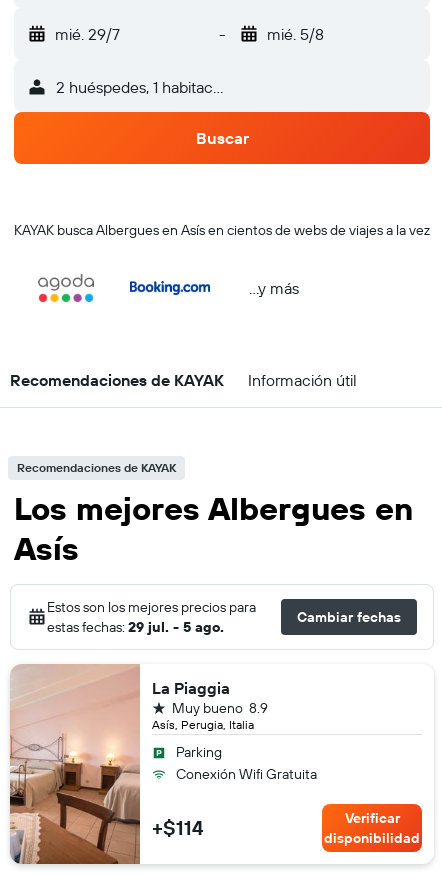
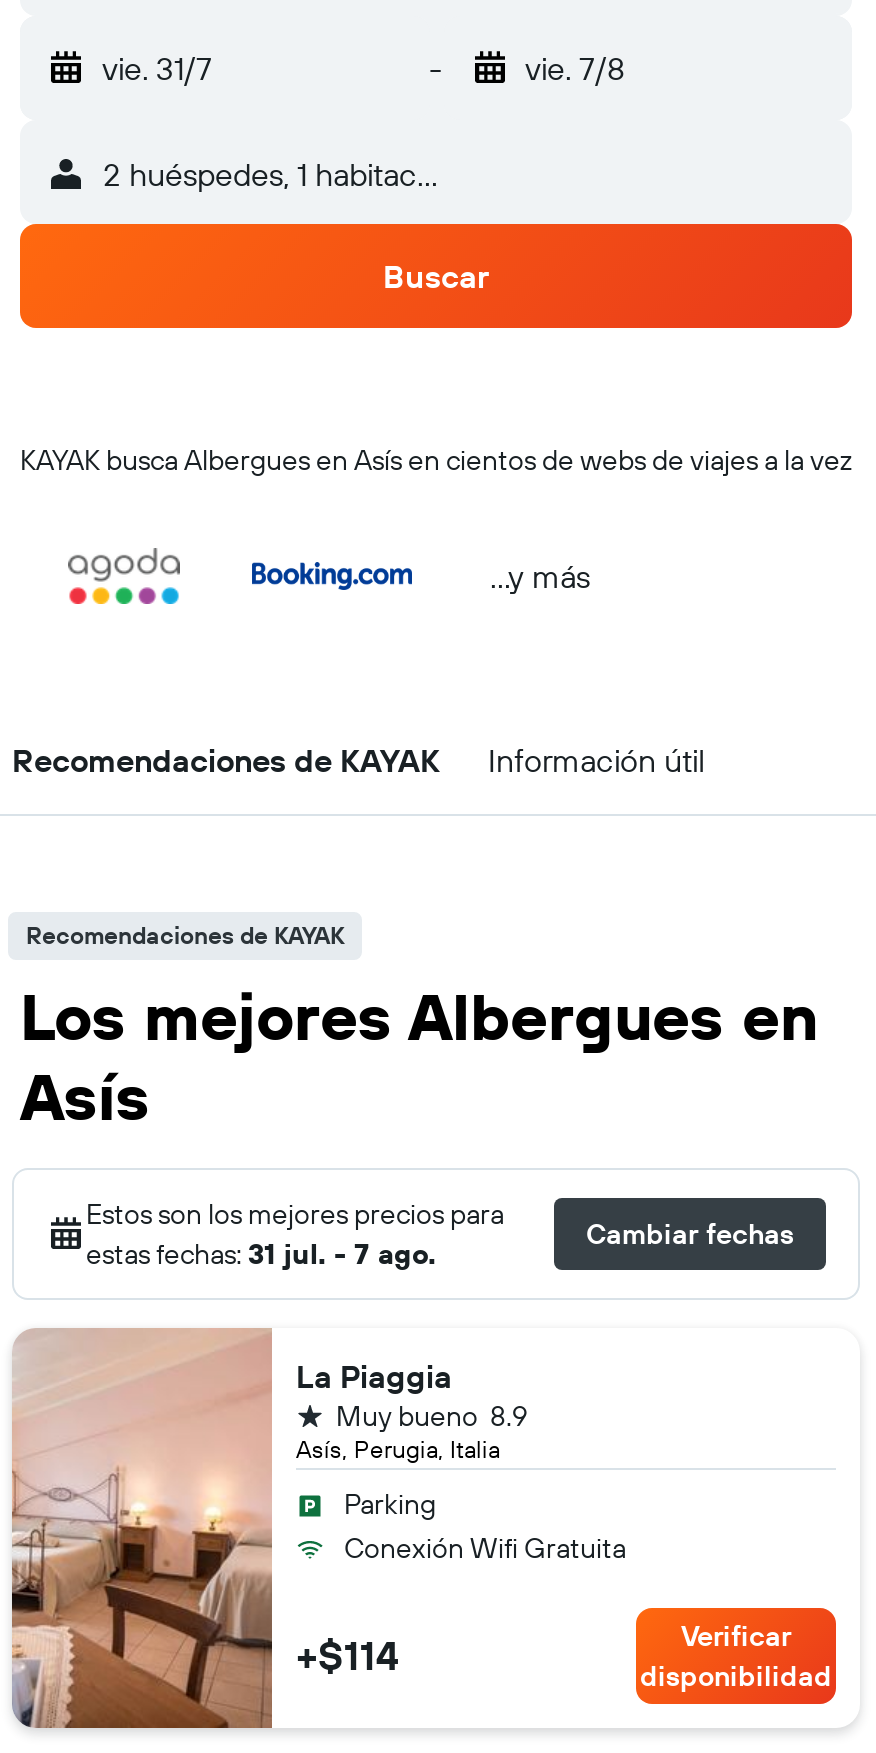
- mié. 29/7
+ vie. 31/7

- mié. 5/8
+ vie. 7/8

- estas fechas: 29 jul. - 5 ago.
+ estas fechas: 31 jul. - 7 ago.
